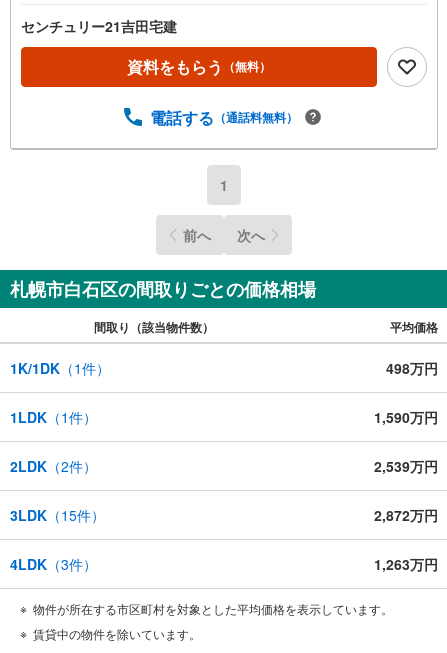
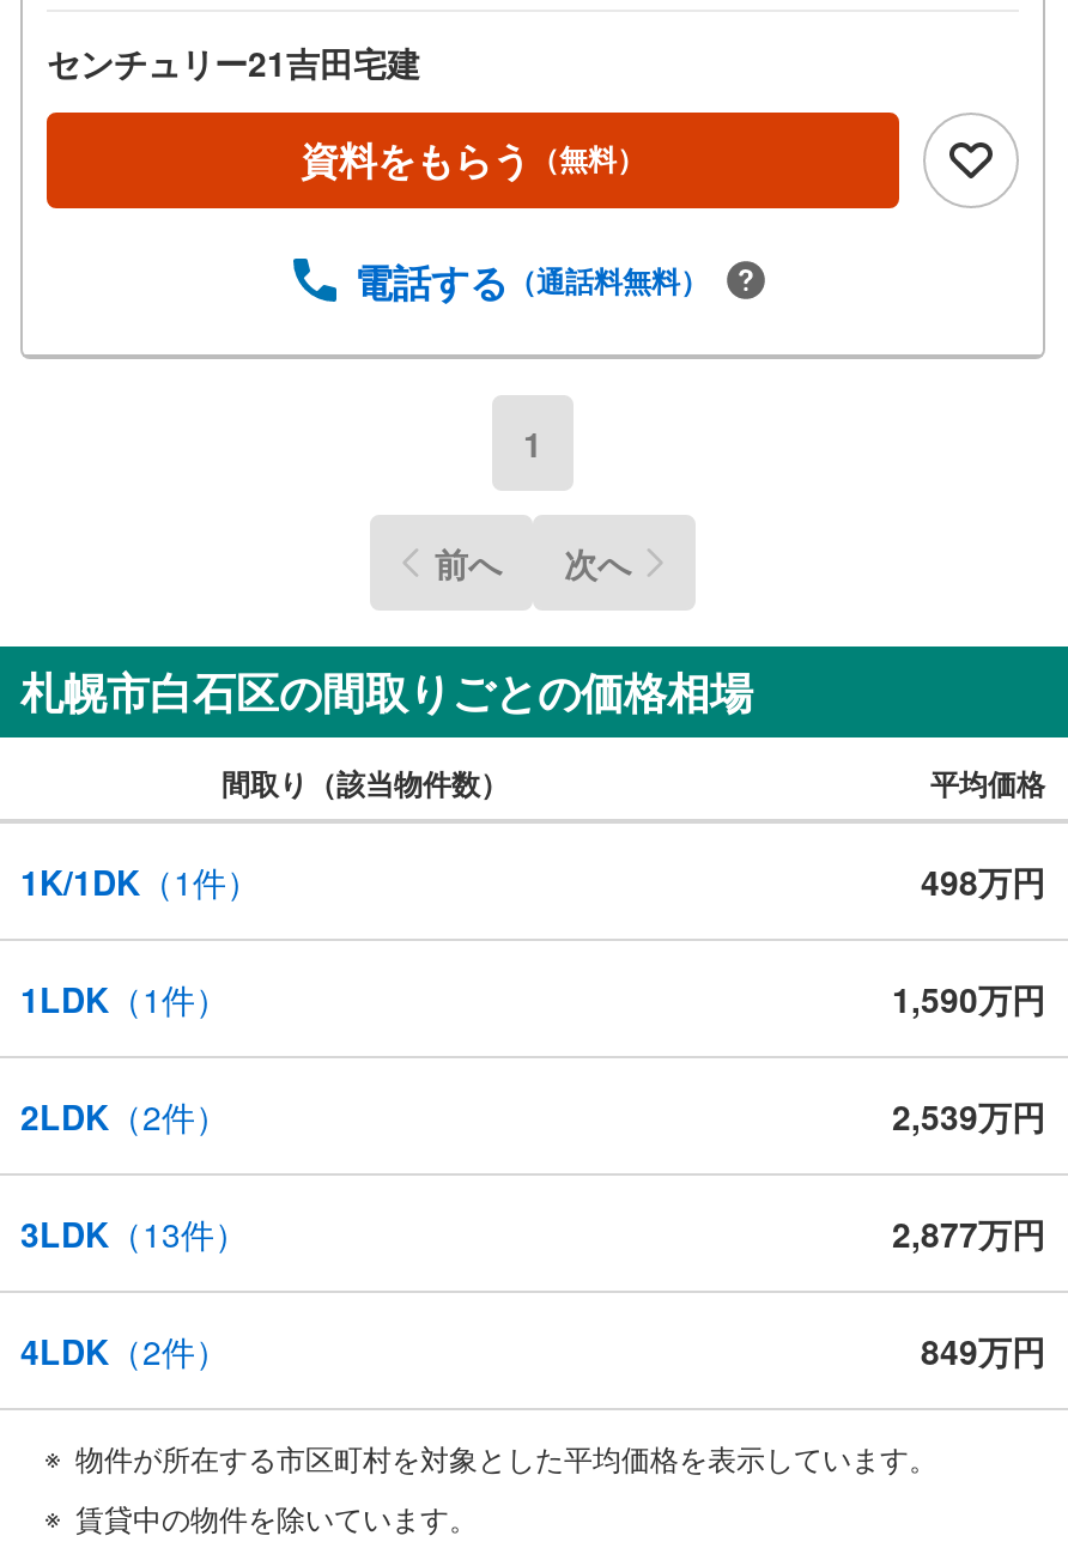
- 3LDK（15件）
+ 3LDK（13件）

- 2,872万円
+ 2,877万円

- 4LDK（3件）
+ 4LDK（2件）

- 1,263万円
+ 849万円
